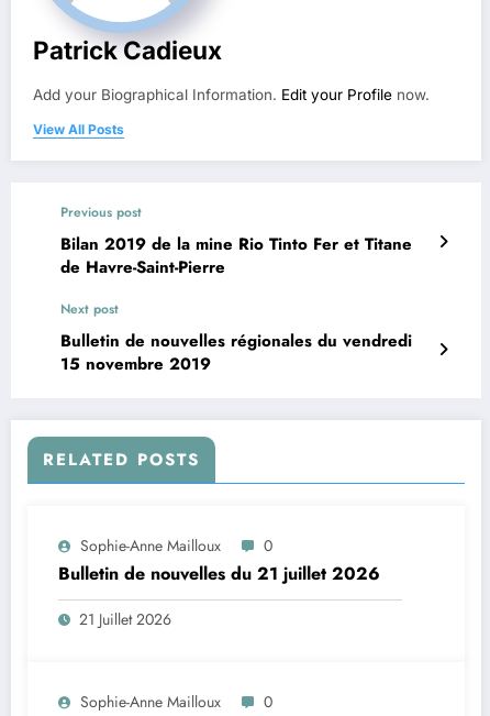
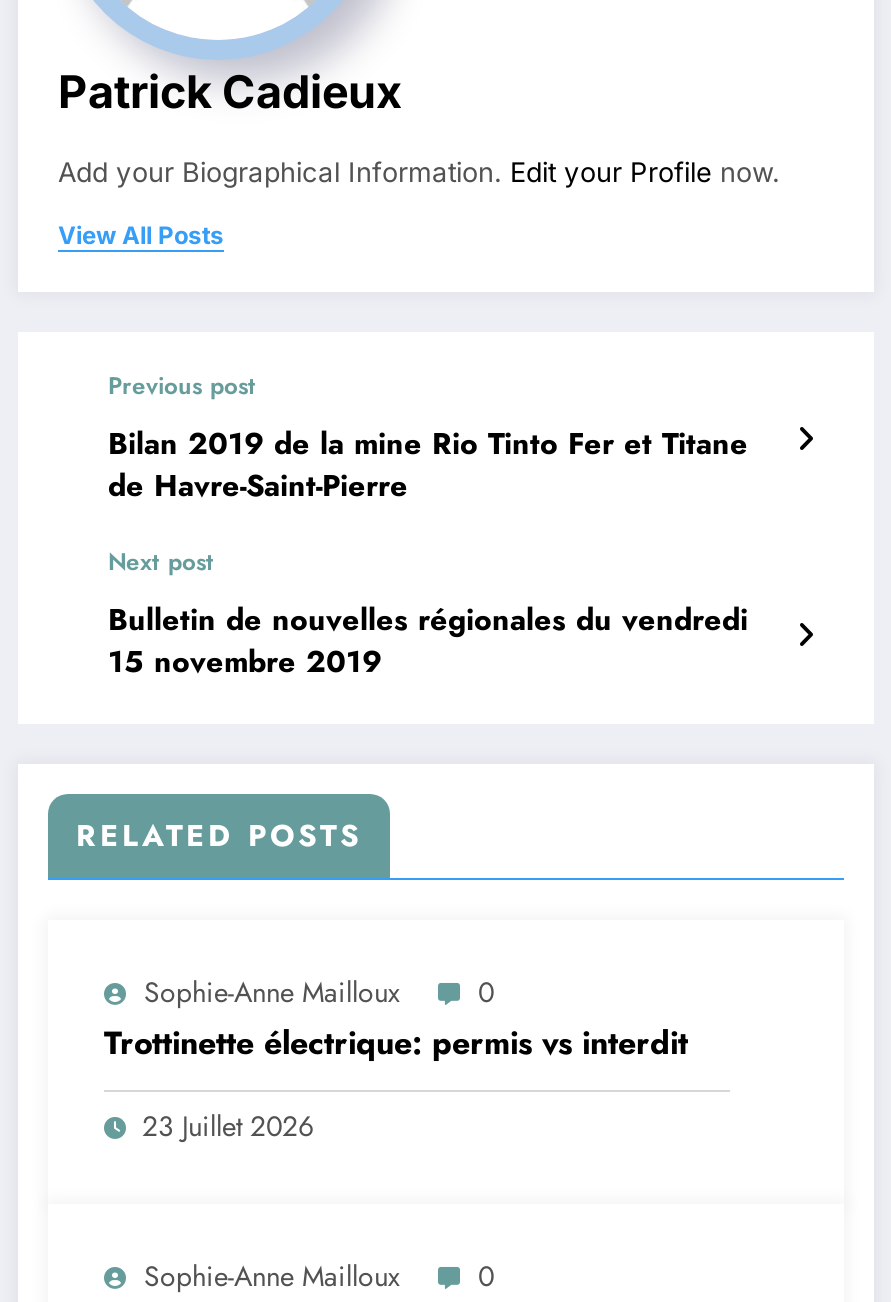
- Bulletin de nouvelles du 21 juillet 2026
+ Trottinette électrique: permis vs interdit

- 21 Juillet 2026
+ 23 Juillet 2026
